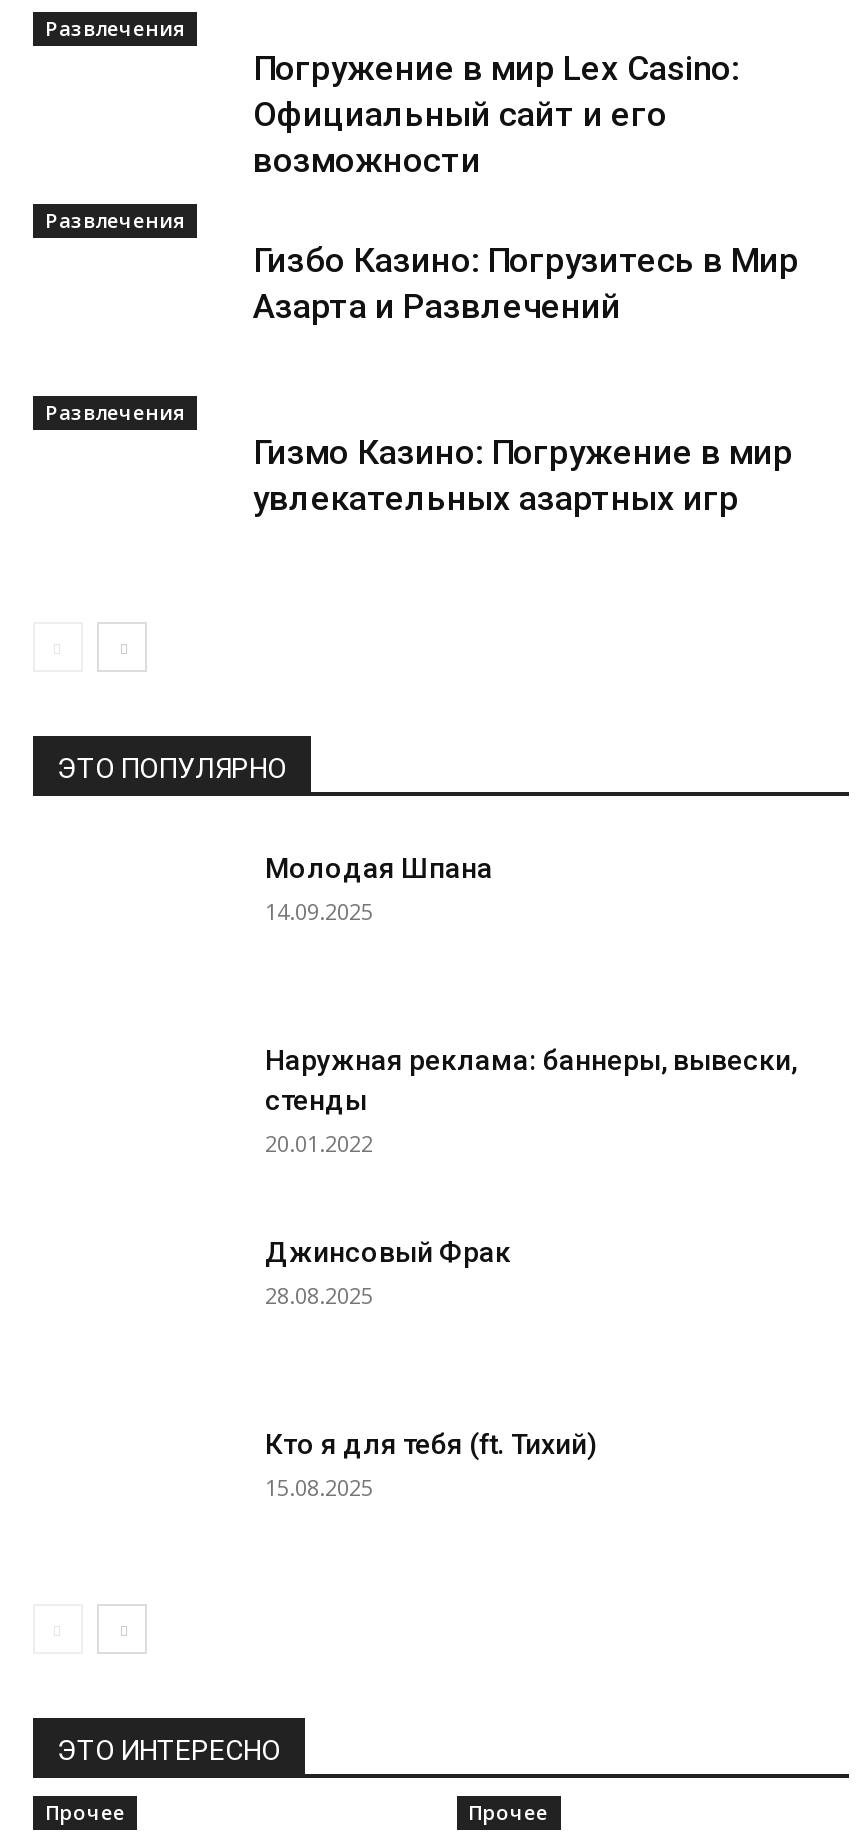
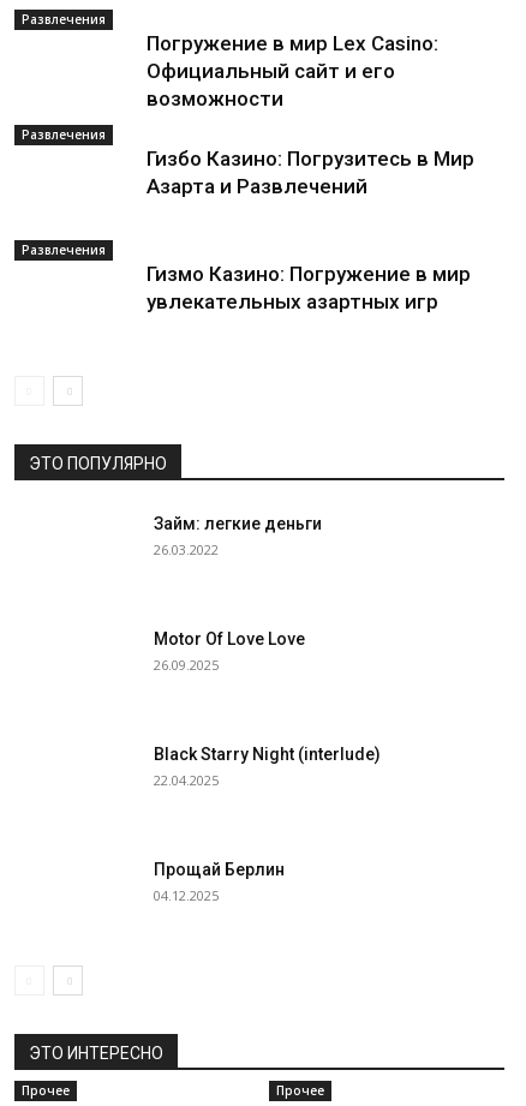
- Молодая Шпана
- 14.09.2025
+ Займ: легкие деньги
+ 26.03.2022

- Наружная реклама: баннеры, вывески,
- стенды
- 20.01.2022
+ Motor Of Love Love
+ 26.09.2025

- Джинсовый Фрак
- 28.08.2025
+ Black Starry Night (interlude)
+ 22.04.2025

- Кто я для тебя (ft. Тихий)
- 15.08.2025
+ Прощай Берлин
+ 04.12.2025
